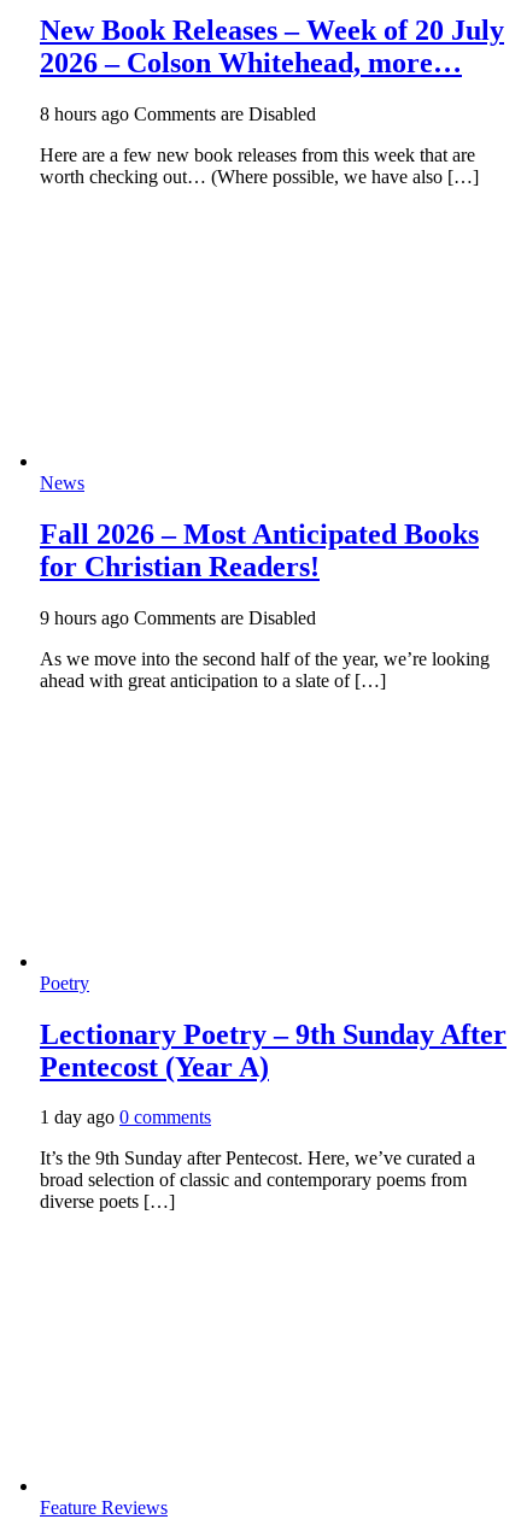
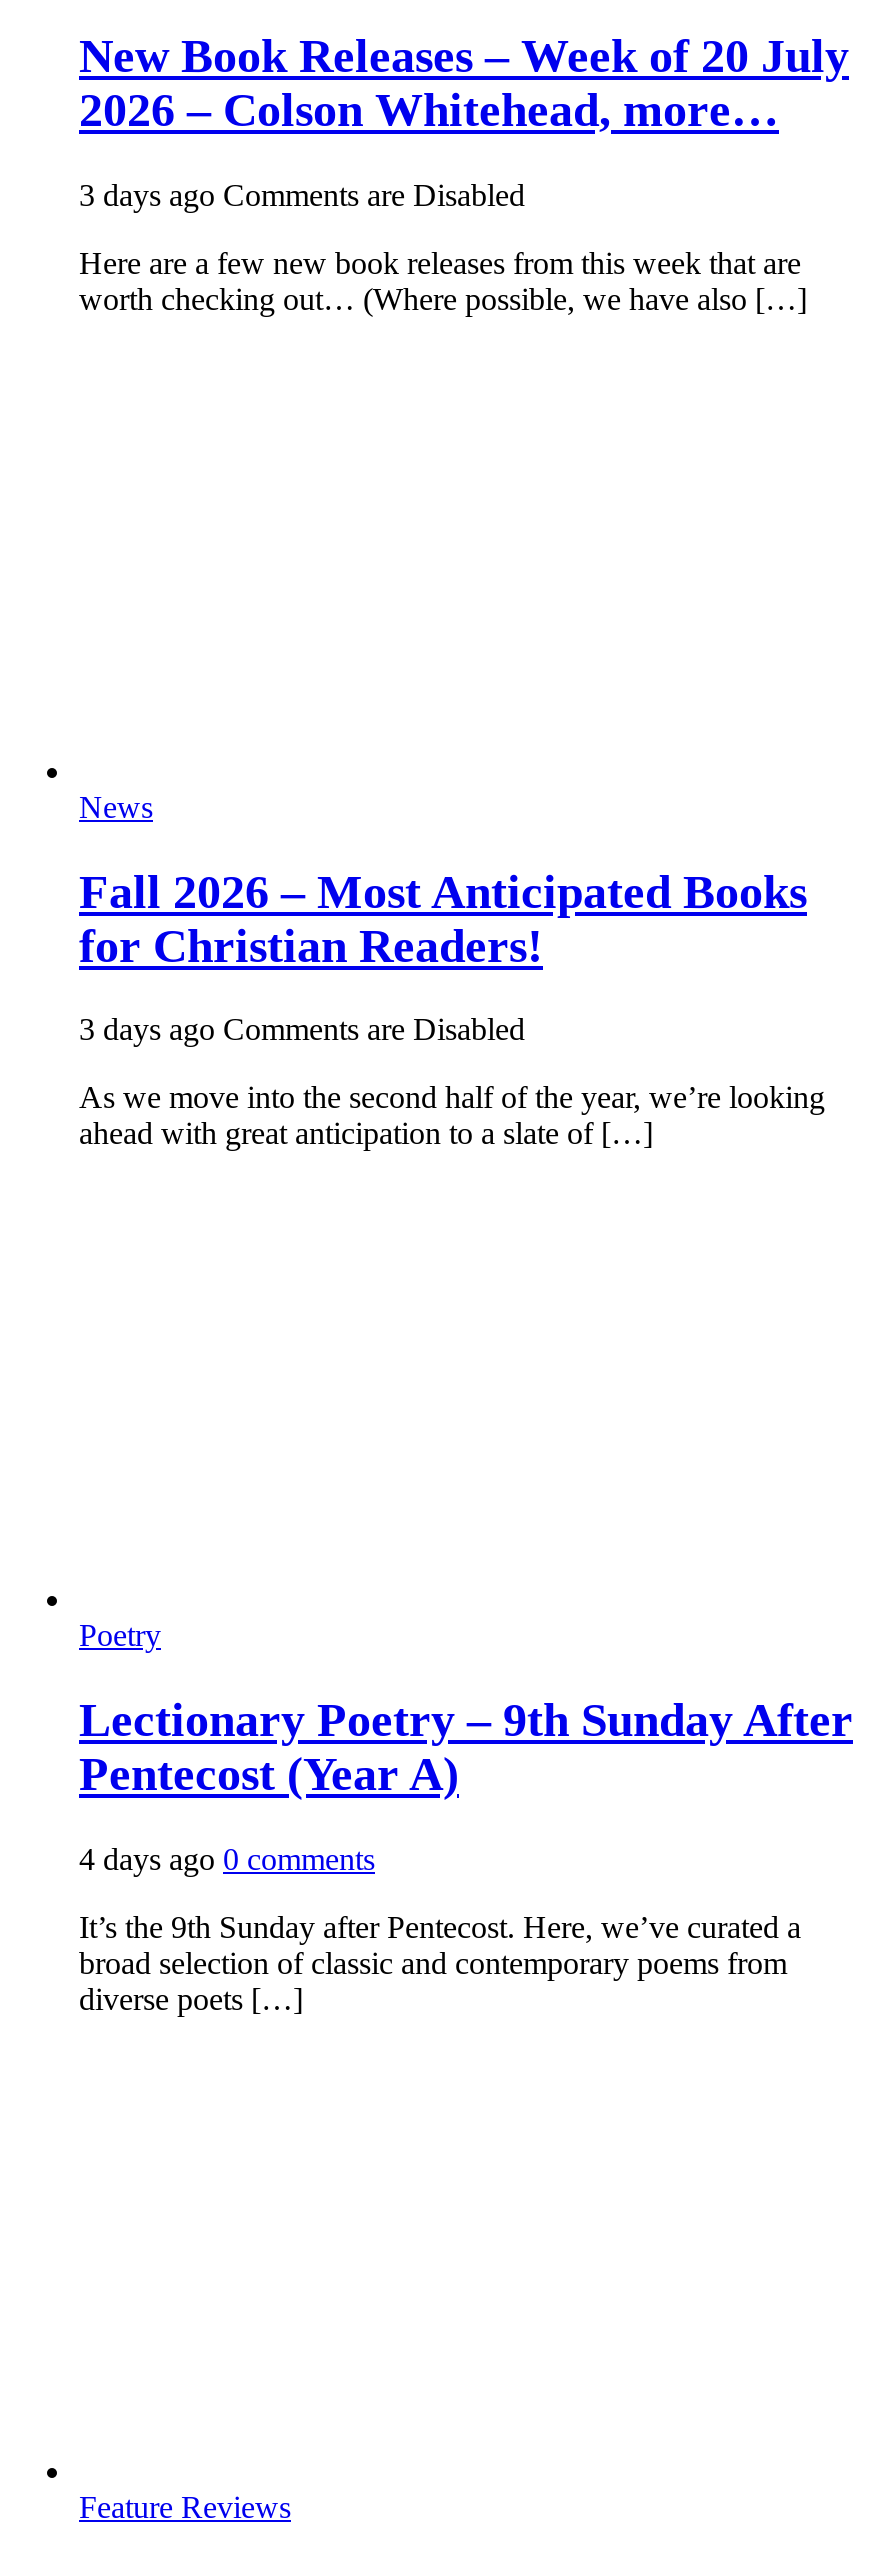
- 8 hours ago Comments are Disabled
+ 3 days ago Comments are Disabled

- 9 hours ago Comments are Disabled
+ 3 days ago Comments are Disabled

- 1 day ago 0 comments
+ 4 days ago 0 comments
